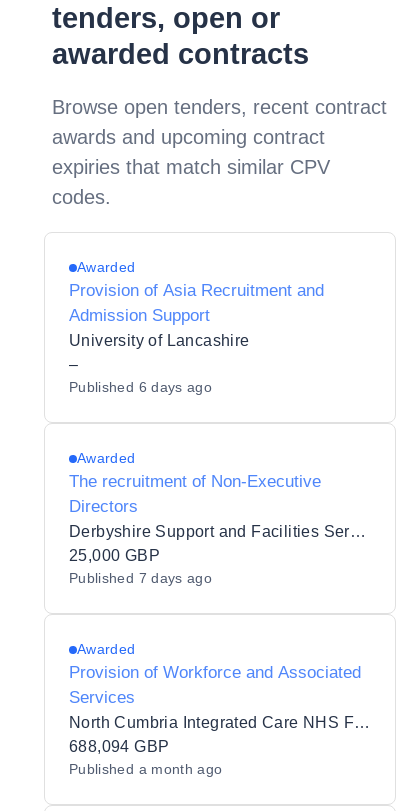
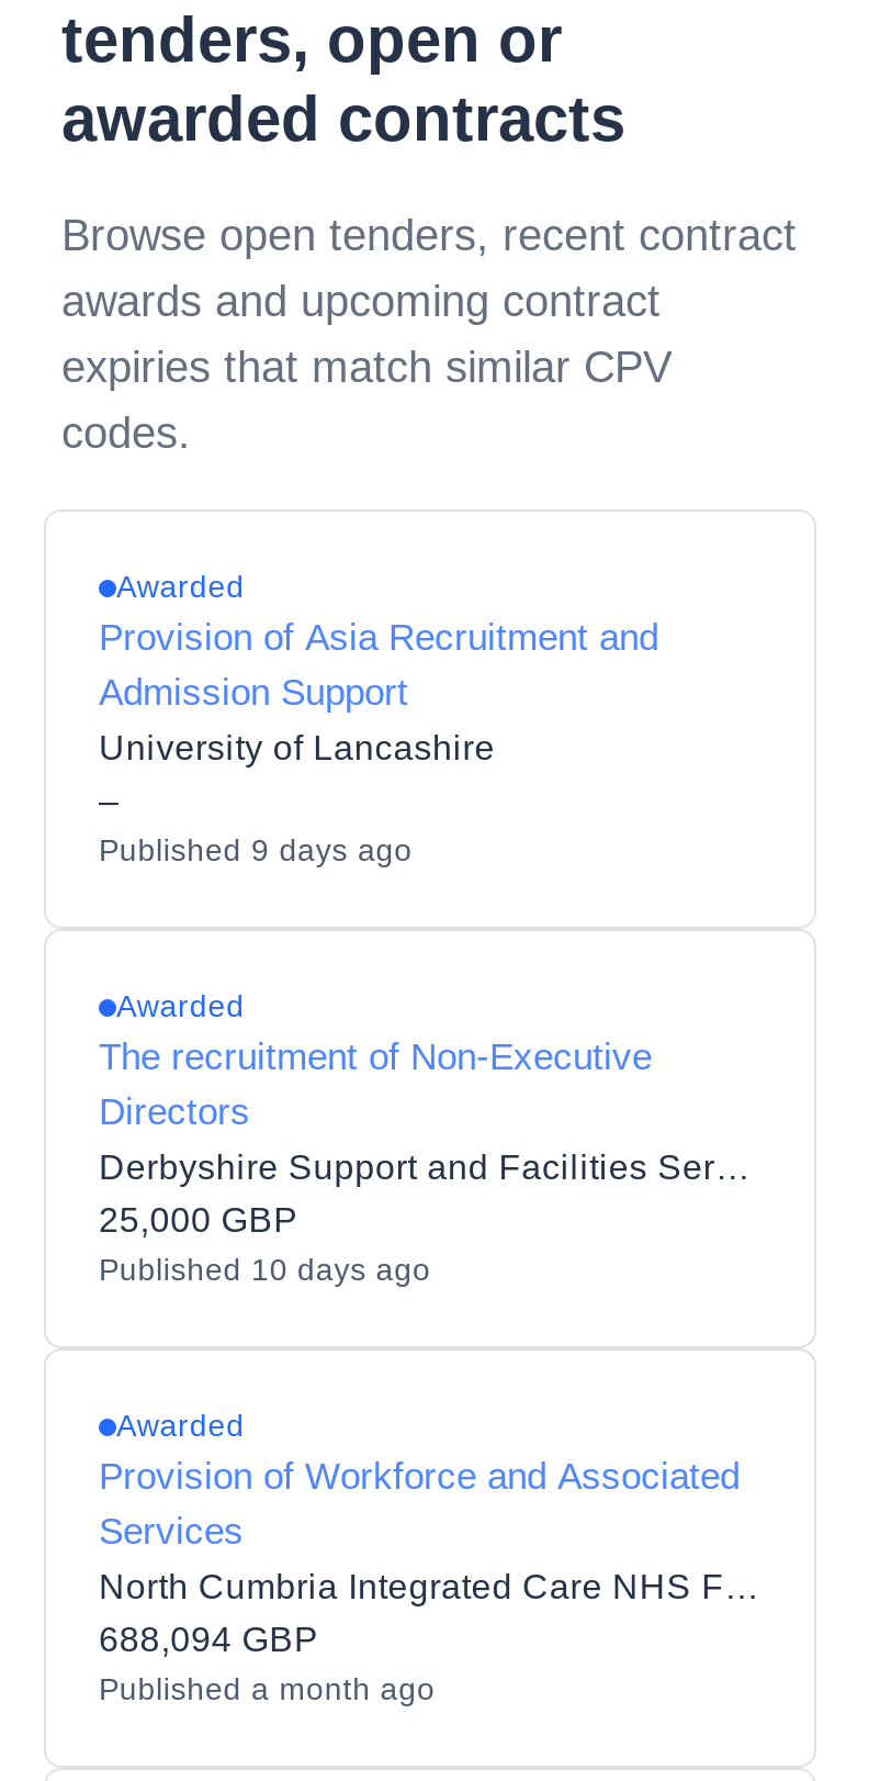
- Published 6 days ago
+ Published 9 days ago

- Published 7 days ago
+ Published 10 days ago
